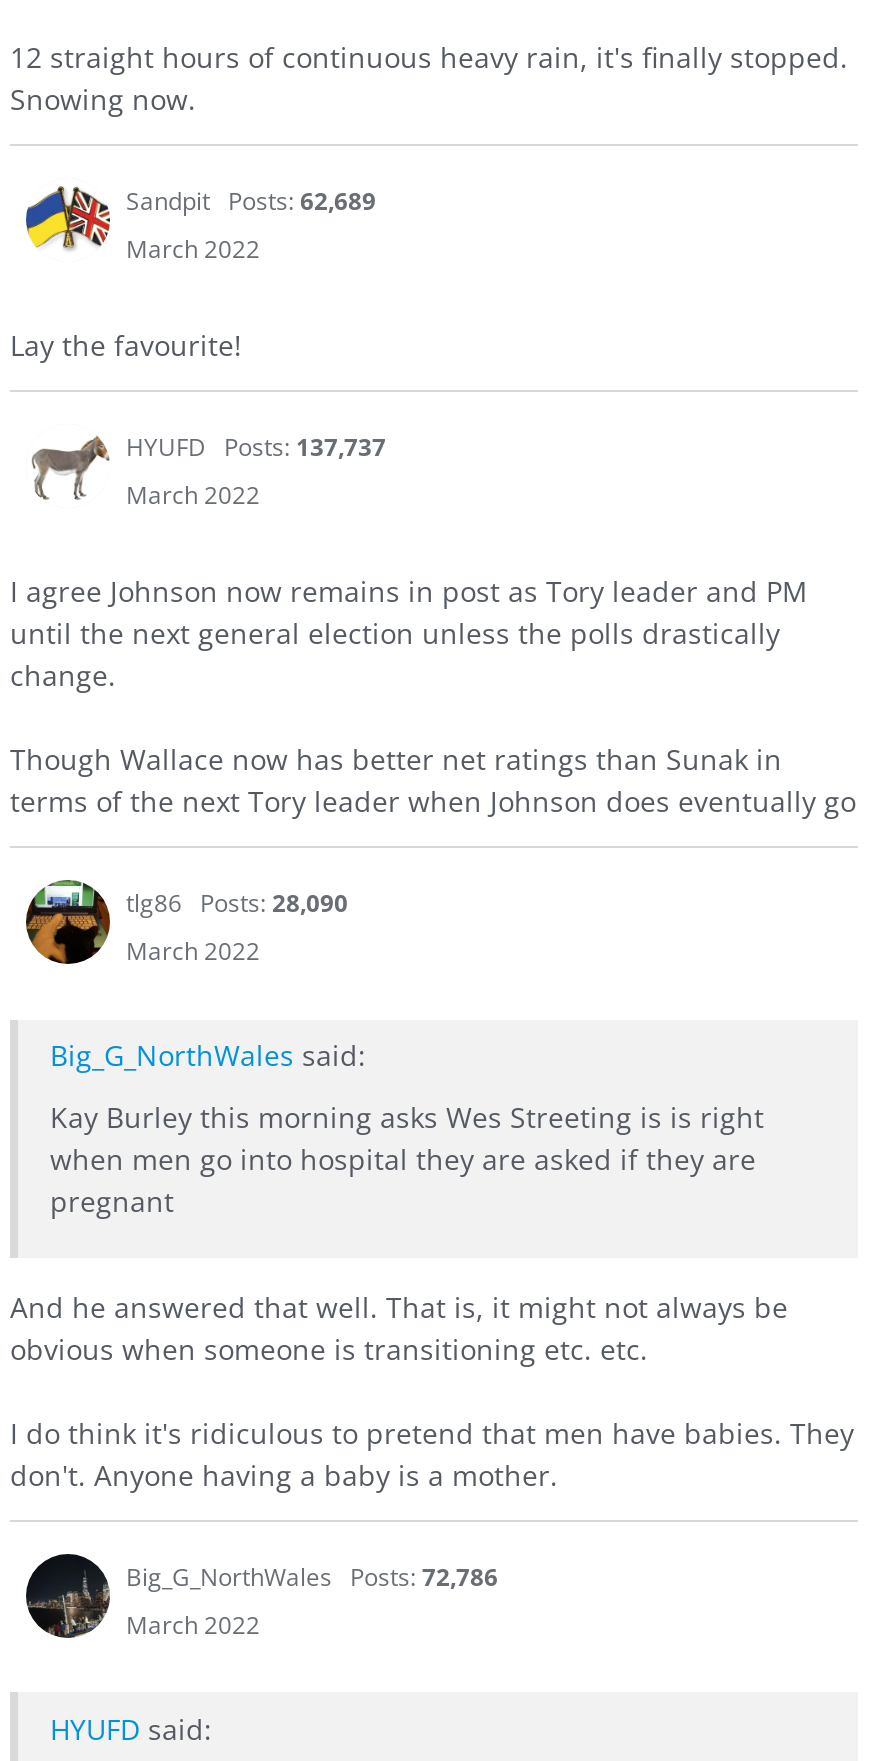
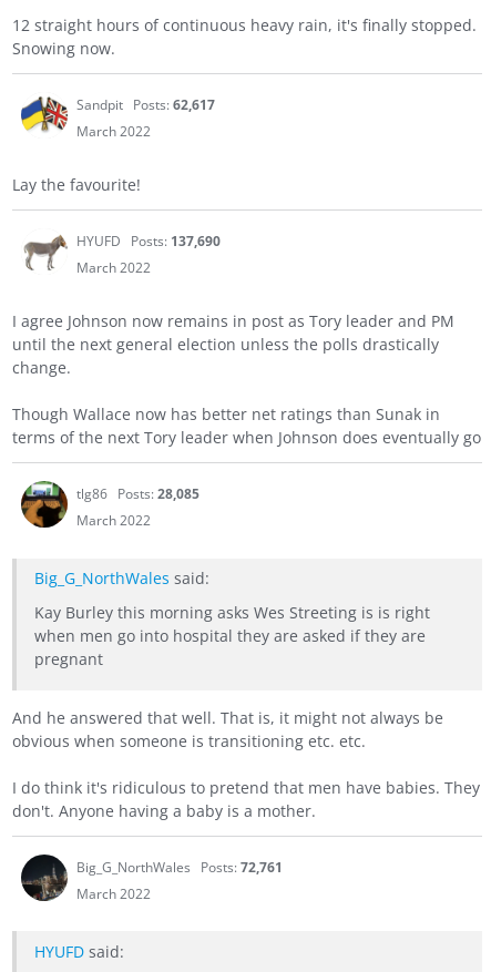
- Sandpit Posts: 62,689
+ Sandpit Posts: 62,617

- HYUFD Posts: 137,737
+ HYUFD Posts: 137,690

- tlg86 Posts: 28,090
+ tlg86 Posts: 28,085

- Big_G_NorthWales Posts: 72,786
+ Big_G_NorthWales Posts: 72,761
